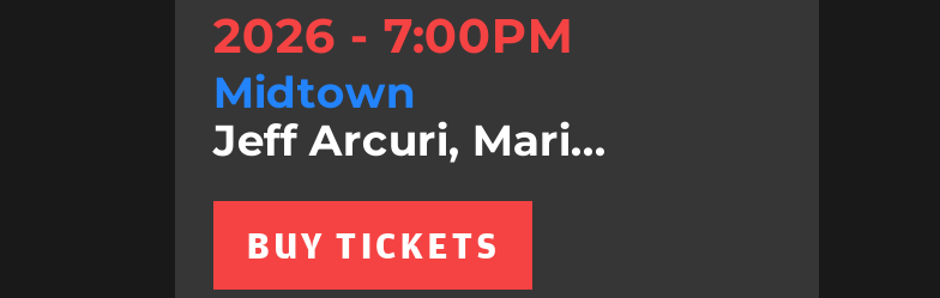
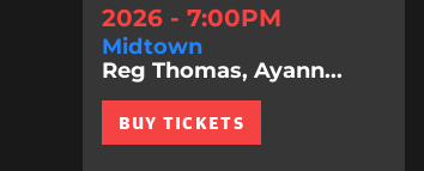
- Jeff Arcuri, Mari...
+ Reg Thomas, Ayann...
